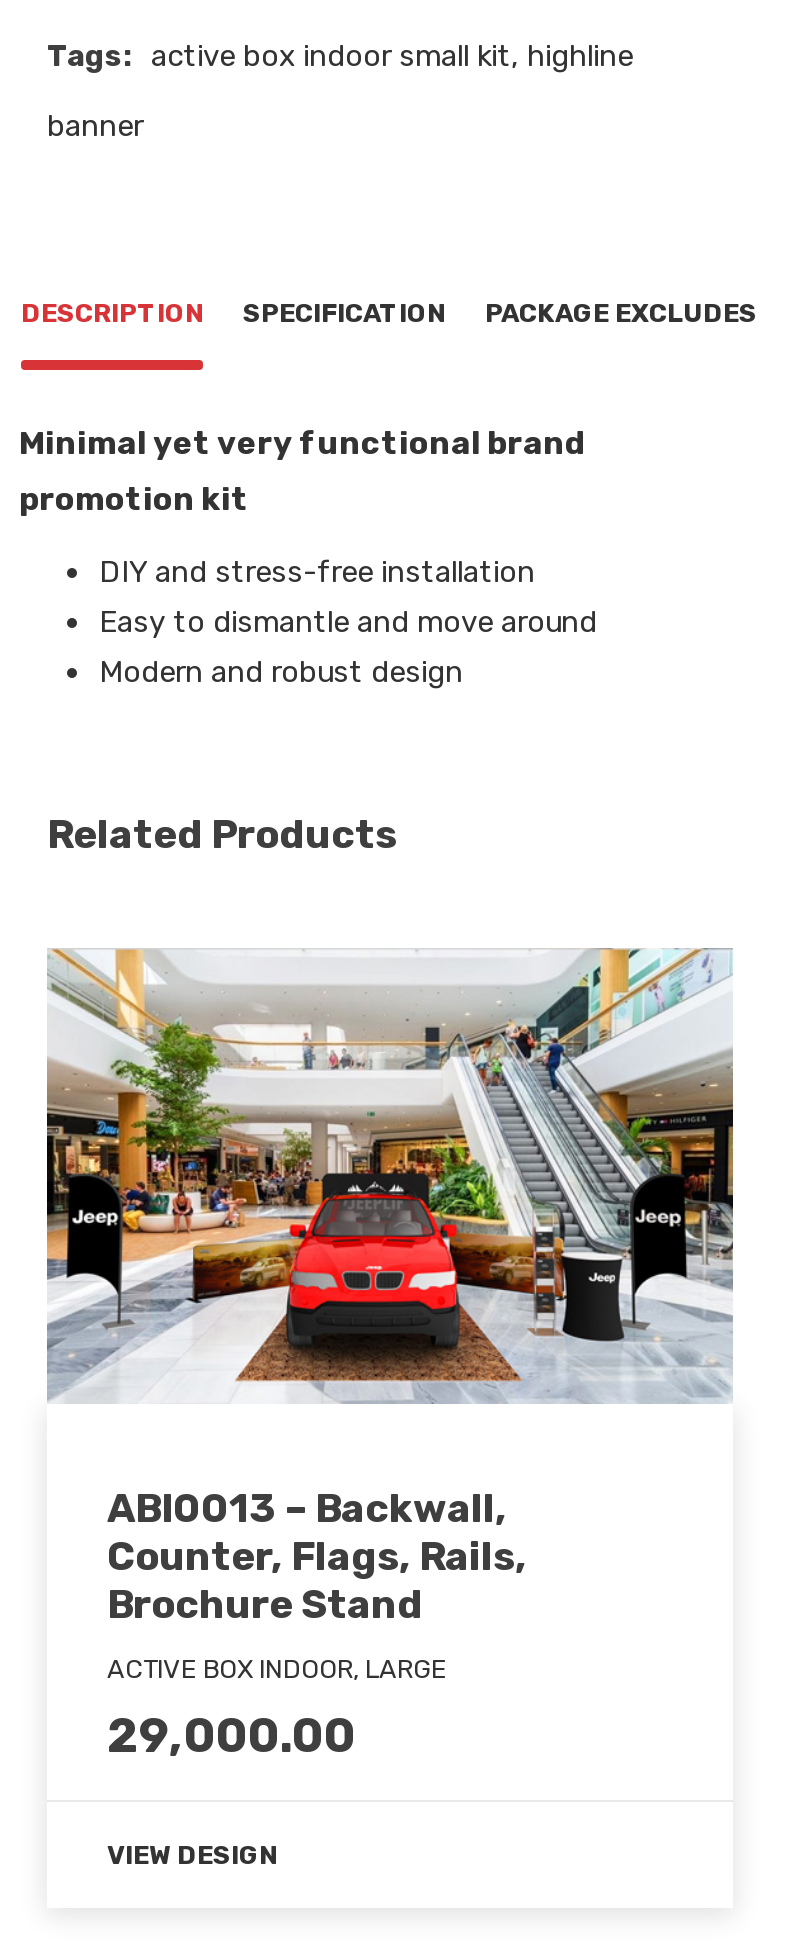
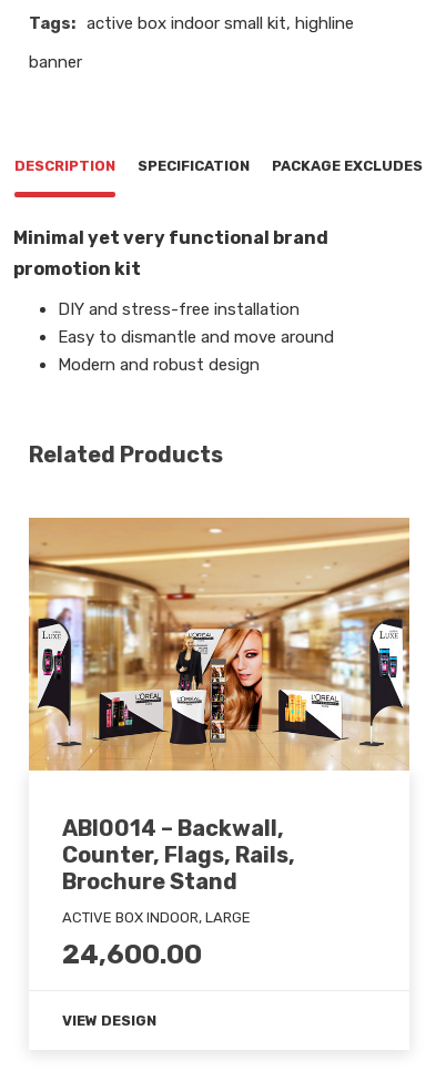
- [image]
+ [image]

- ABI0013 – Backwall,
+ ABI0014 – Backwall,

- 29,000.00
+ 24,600.00
